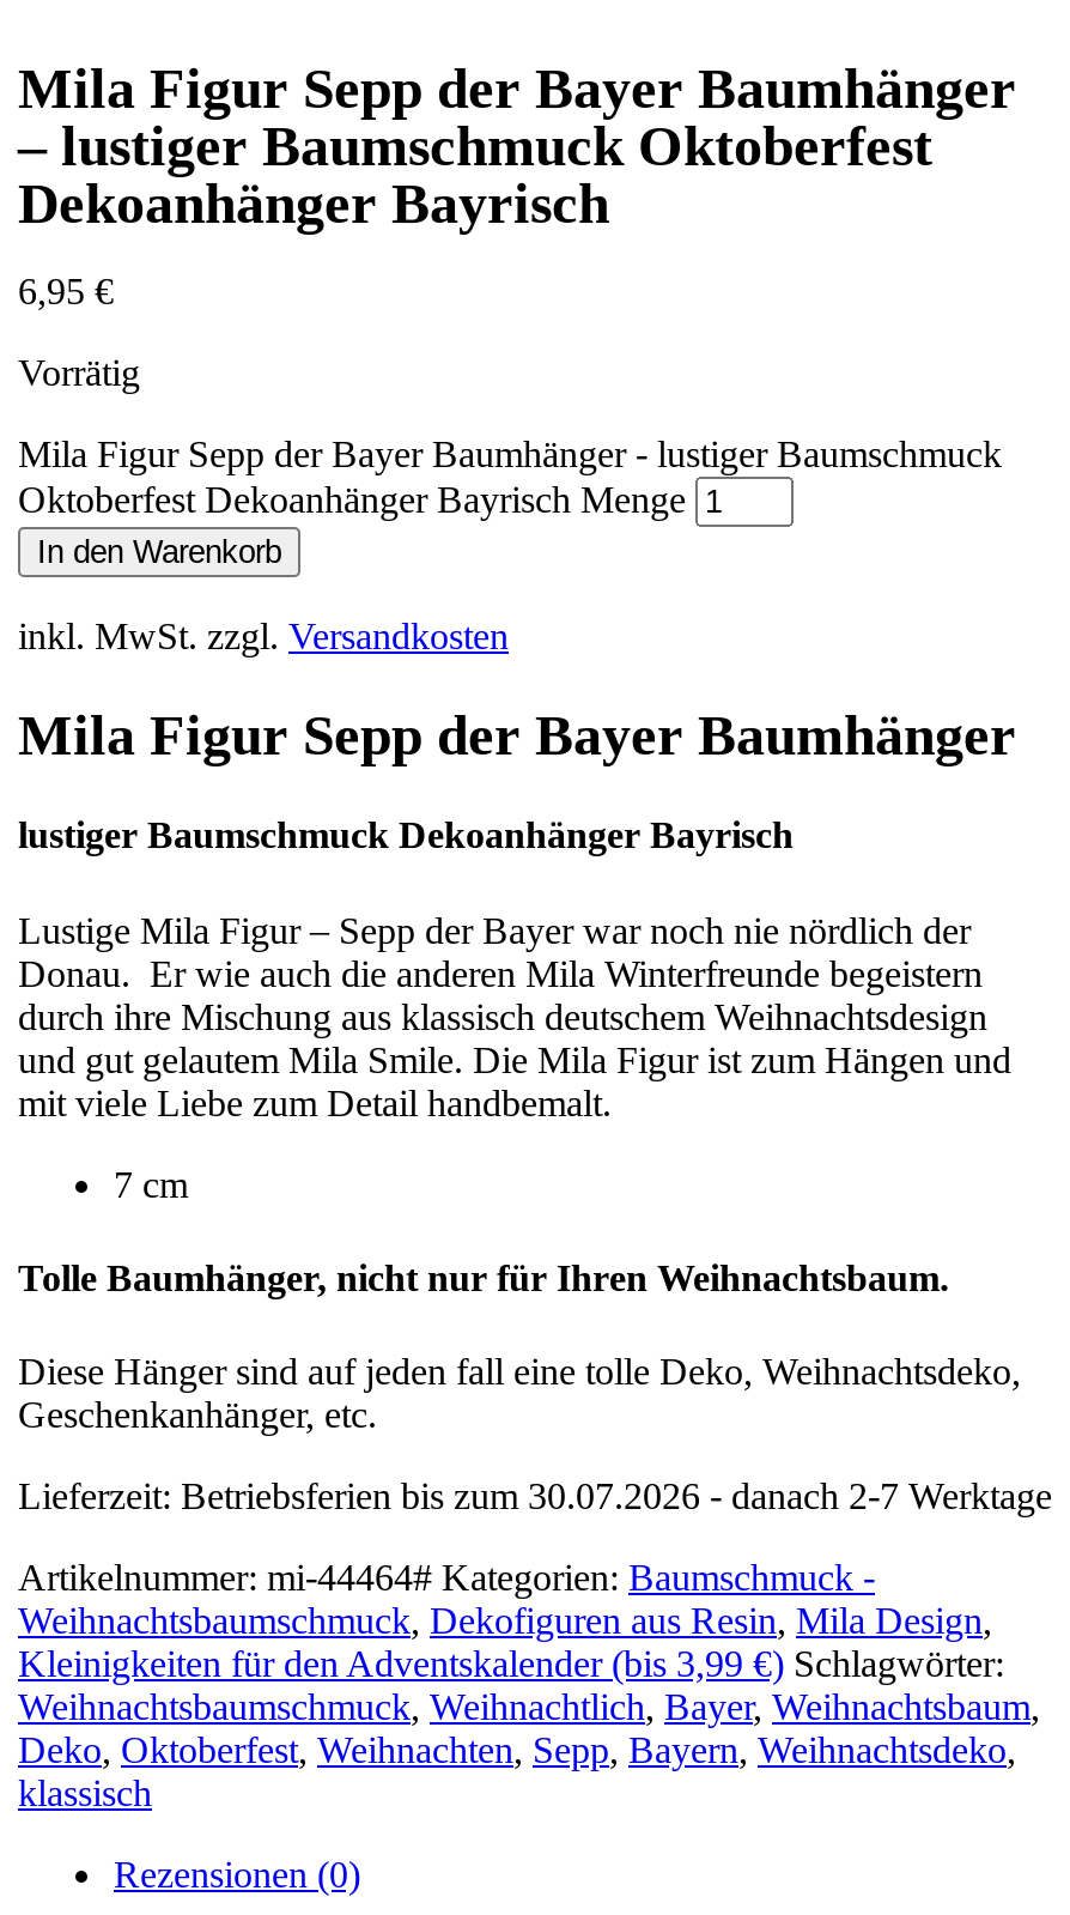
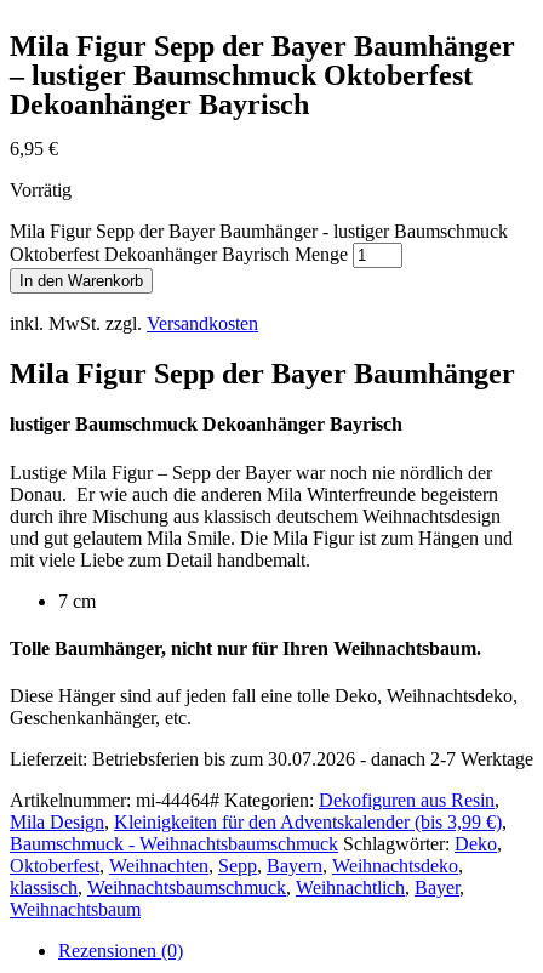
- Artikelnummer: mi-44464# Kategorien: Baumschmuck -
- Weihnachtsbaumschmuck, Dekofiguren aus Resin, Mila Design,
- Kleinigkeiten für den Adventskalender (bis 3,99 €) Schlagwörter:
- Weihnachtsbaumschmuck, Weihnachtlich, Bayer, Weihnachtsbaum,
- Deko, Oktoberfest, Weihnachten, Sepp, Bayern, Weihnachtsdeko,
- klassisch
+ Artikelnummer: mi-44464# Kategorien: Dekofiguren aus Resin,
+ Mila Design, Kleinigkeiten für den Adventskalender (bis 3,99 €),
+ Baumschmuck - Weihnachtsbaumschmuck Schlagwörter: Deko,
+ Oktoberfest, Weihnachten, Sepp, Bayern, Weihnachtsdeko,
+ klassisch, Weihnachtsbaumschmuck, Weihnachtlich, Bayer,
+ Weihnachtsbaum
